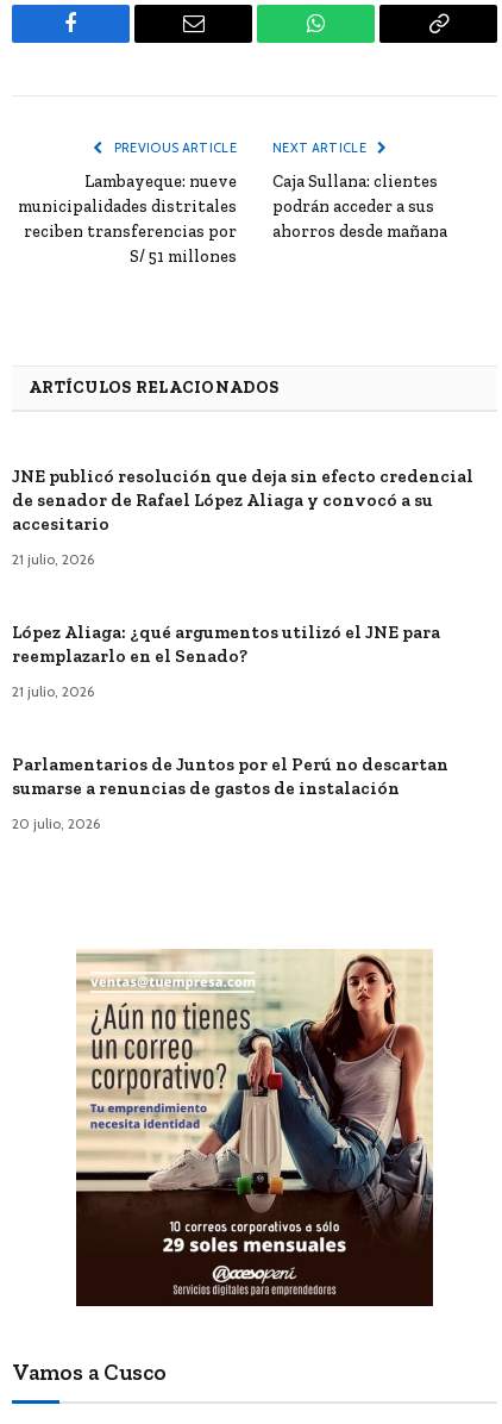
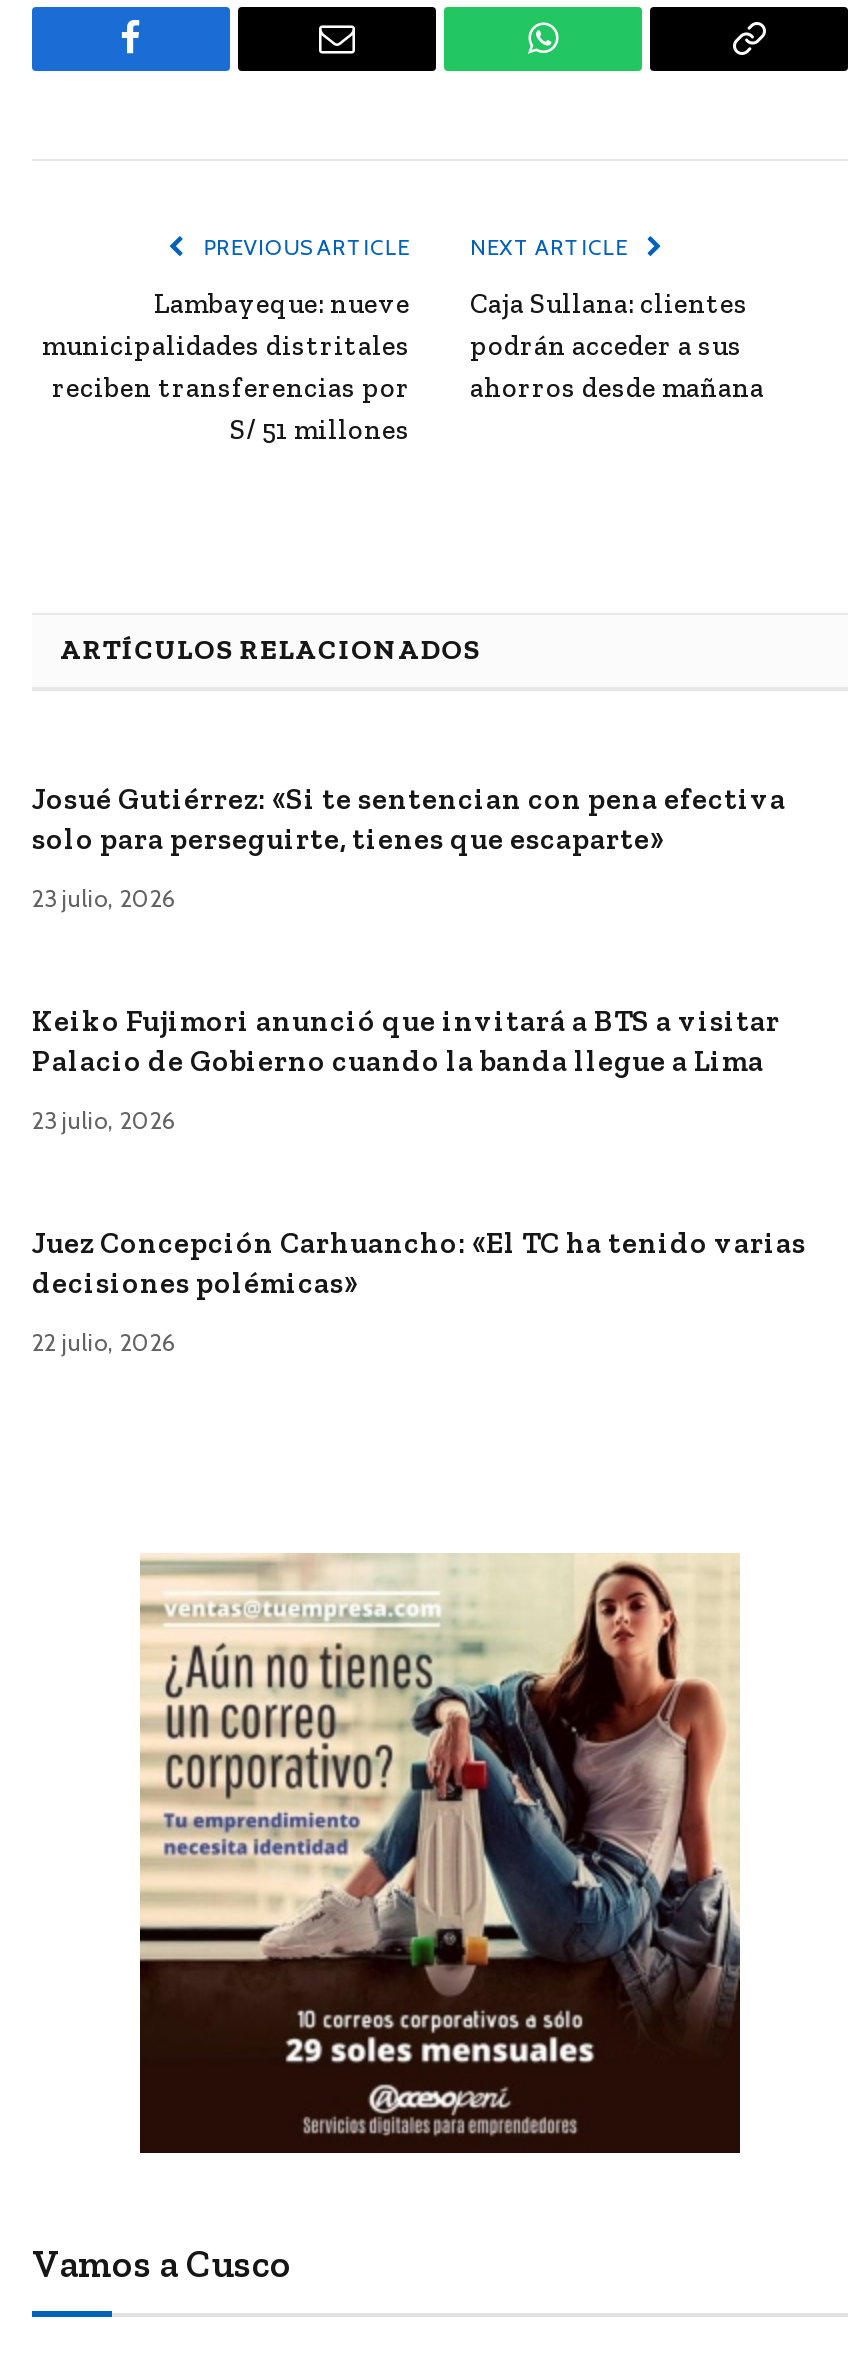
- JNE publicó resolución que deja sin efecto credencial
- de senador de Rafael López Aliaga y convocó a su
- accesitario
+ Josué Gutiérrez: «Si te sentencian con pena efectiva
+ solo para perseguirte, tienes que escaparte»

- 21 julio, 2026
+ 23 julio, 2026

- López Aliaga: ¿qué argumentos utilizó el JNE para
- reemplazarlo en el Senado?
+ Keiko Fujimori anunció que invitará a BTS a visitar
+ Palacio de Gobierno cuando la banda llegue a Lima

- 21 julio, 2026
+ 23 julio, 2026

- Parlamentarios de Juntos por el Perú no descartan
- sumarse a renuncias de gastos de instalación
+ Juez Concepción Carhuancho: «El TC ha tenido varias
+ decisiones polémicas»

- 20 julio, 2026
+ 22 julio, 2026
